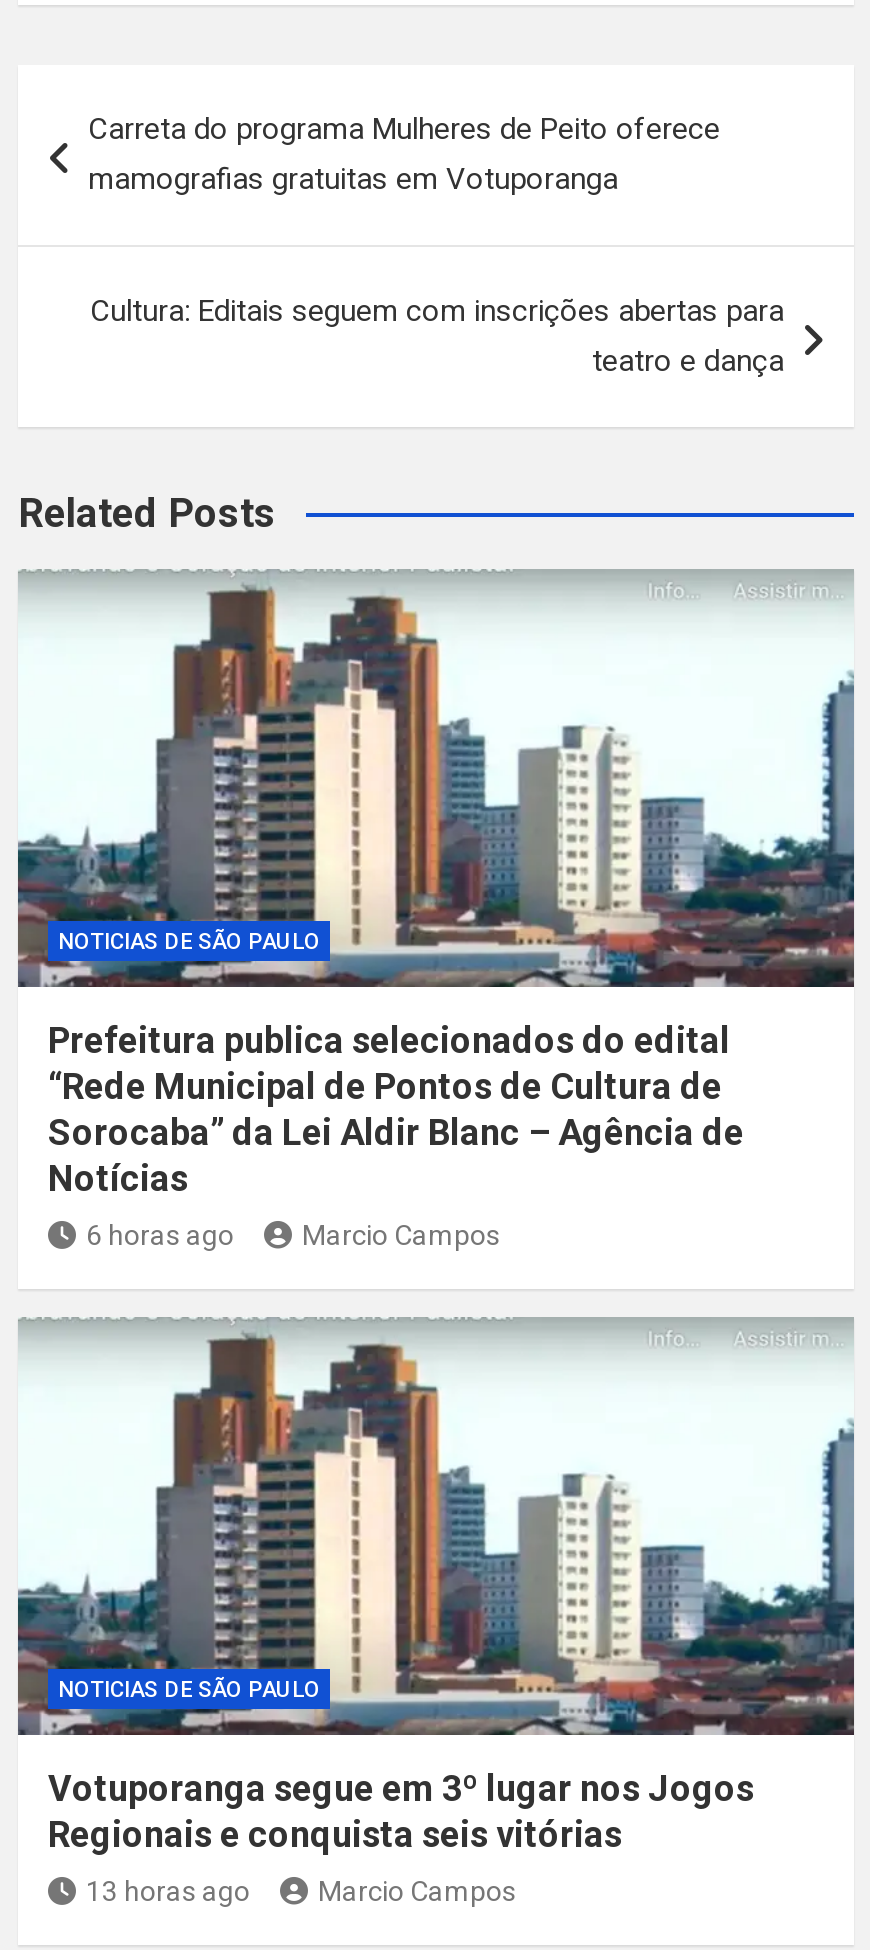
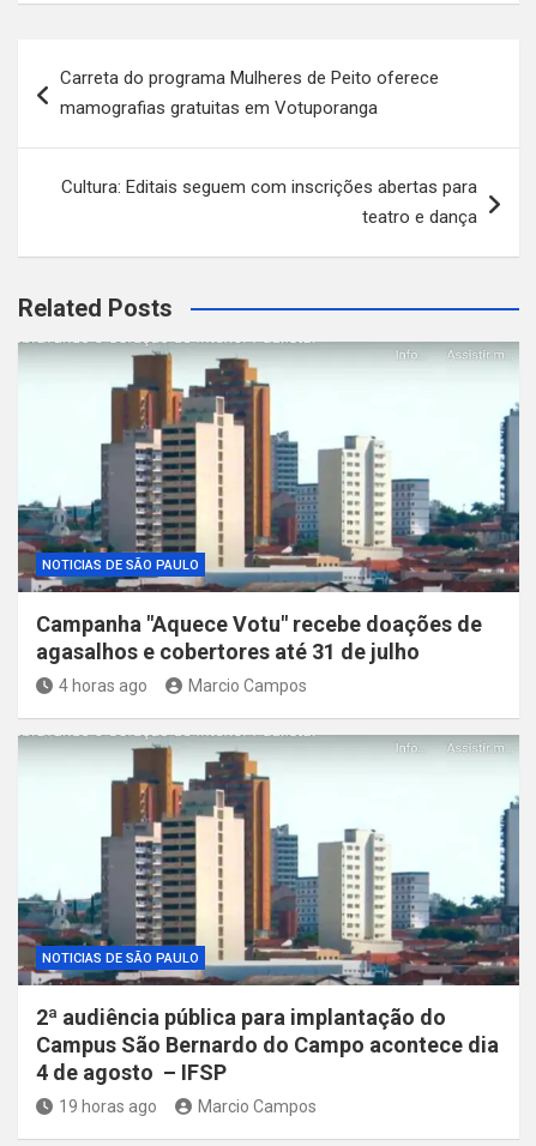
- Prefeitura publica selecionados do edital
- “Rede Municipal de Pontos de Cultura de
- Sorocaba” da Lei Aldir Blanc – Agência de
- Notícias
+ Campanha "Aquece Votu" recebe doações de
+ agasalhos e cobertores até 31 de julho

moved up: [image] | Marcio Campos | NOTICIAS DE SÃO PAULO

- 6 horas ago
+ 4 horas ago

- Votuporanga segue em 3º lugar nos Jogos
- Regionais e conquista seis vitórias
+ 2ª audiência pública para implantação do
+ Campus São Bernardo do Campo acontece dia
+ 4 de agosto – IFSP

- 13 horas ago
+ 19 horas ago
